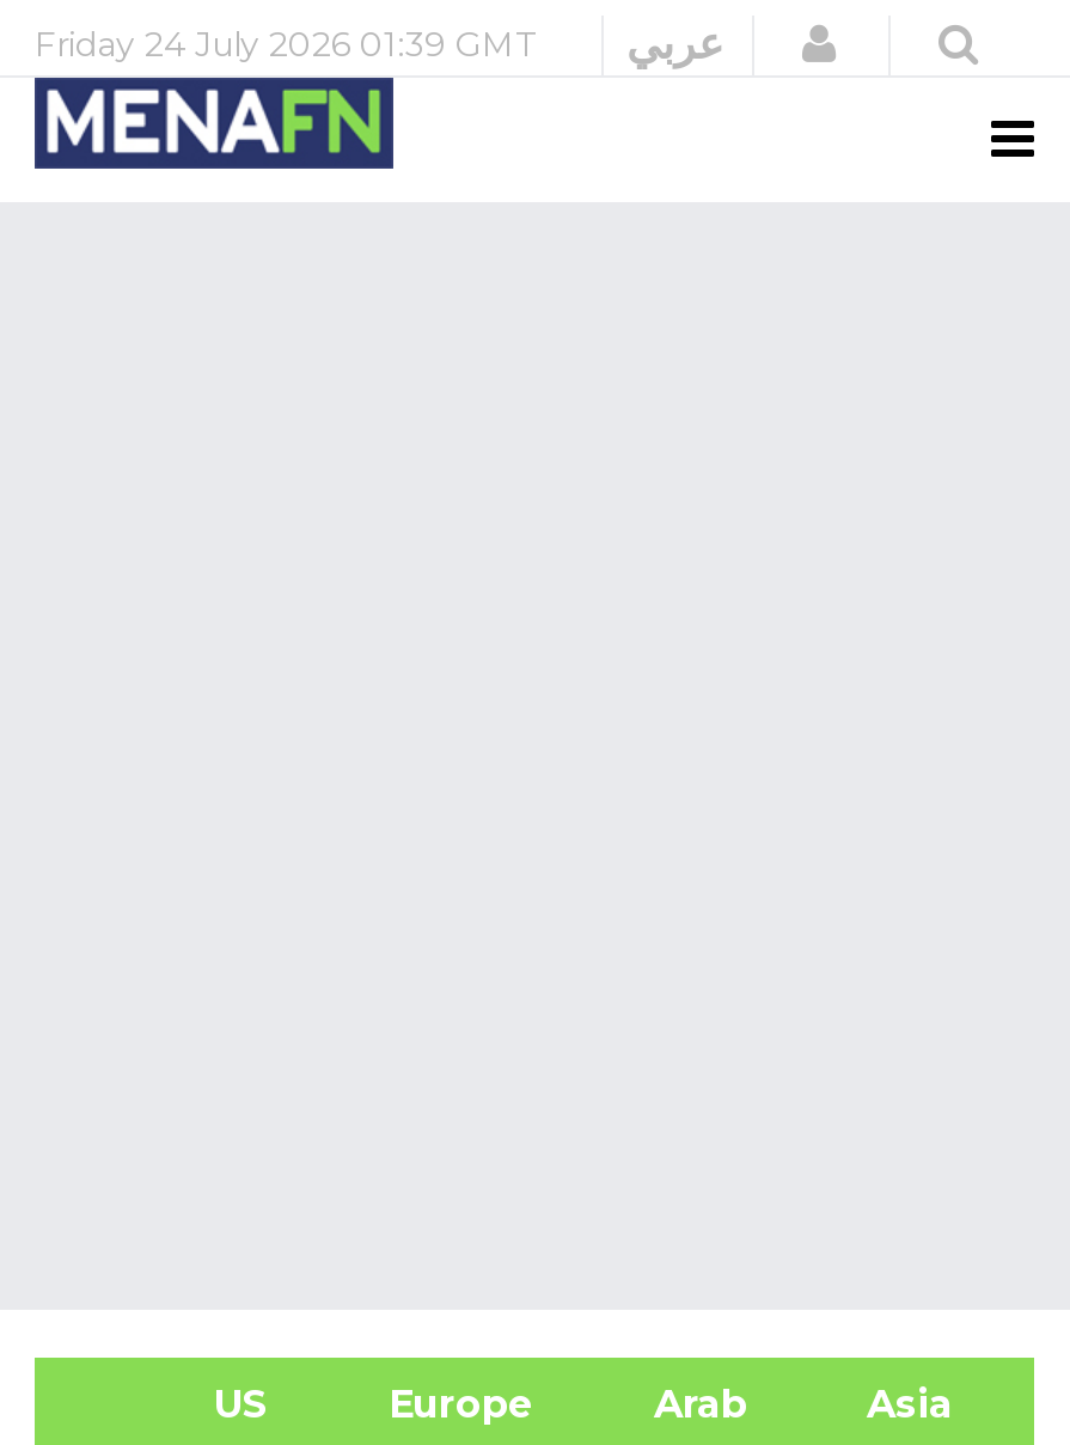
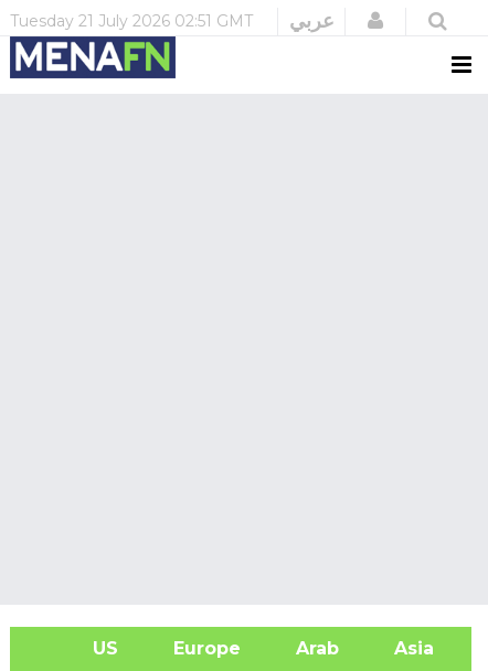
- Friday 24 July 2026 01:39 GMT
+ Tuesday 21 July 2026 02:51 GMT
